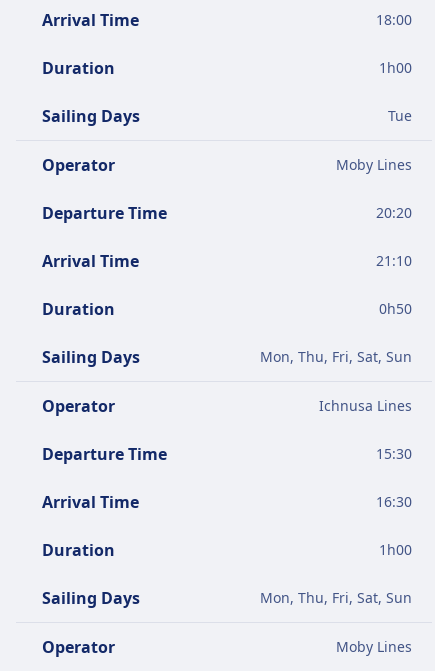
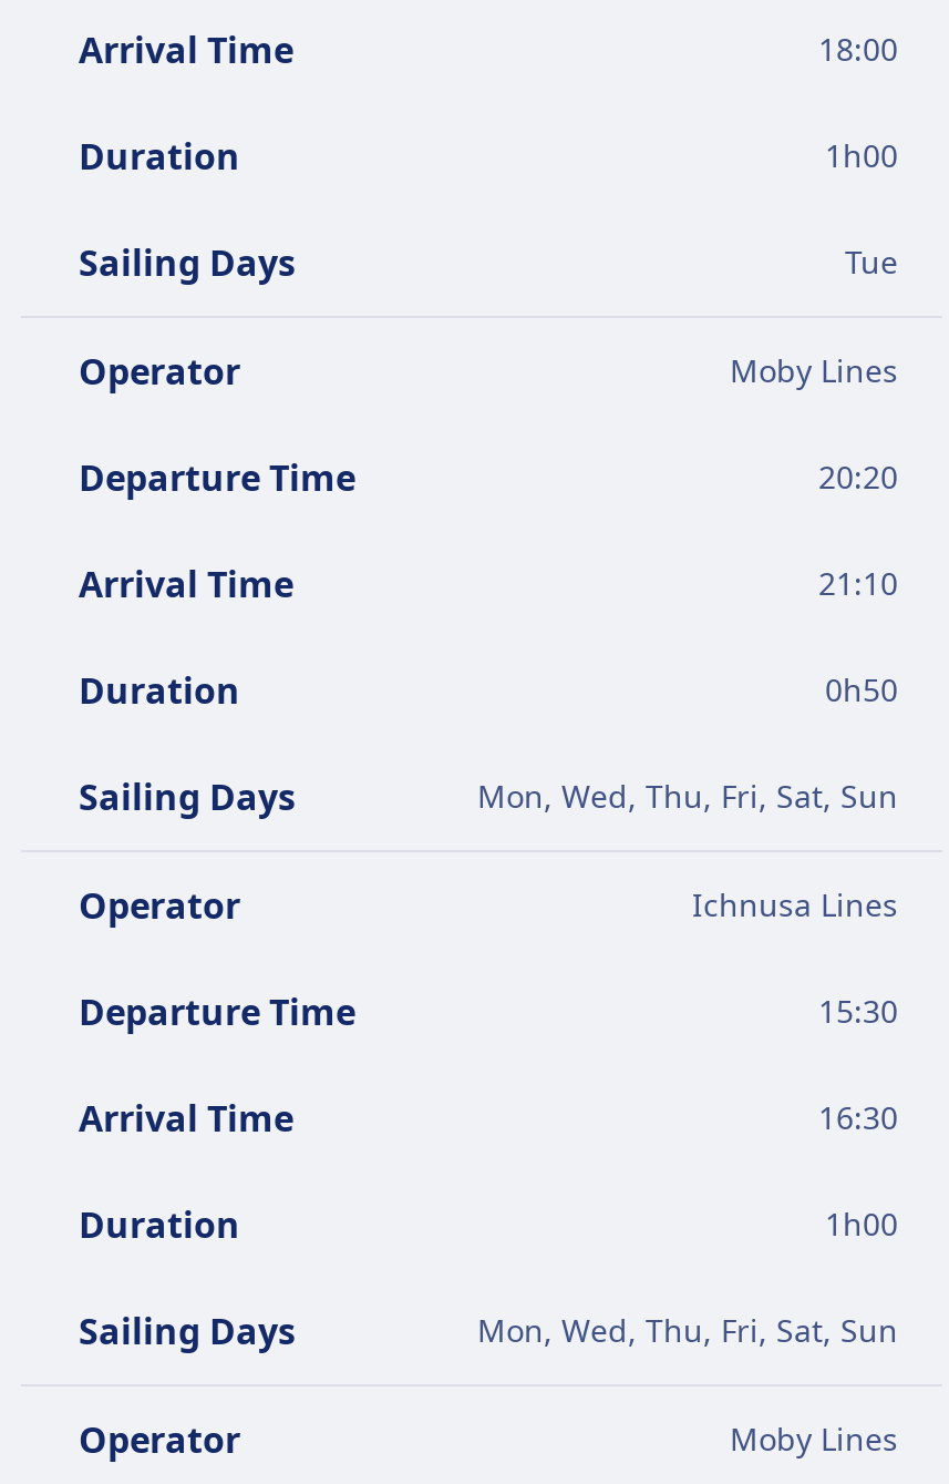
- Mon, Thu, Fri, Sat, Sun
+ Mon, Wed, Thu, Fri, Sat, Sun

- Mon, Thu, Fri, Sat, Sun
+ Mon, Wed, Thu, Fri, Sat, Sun
